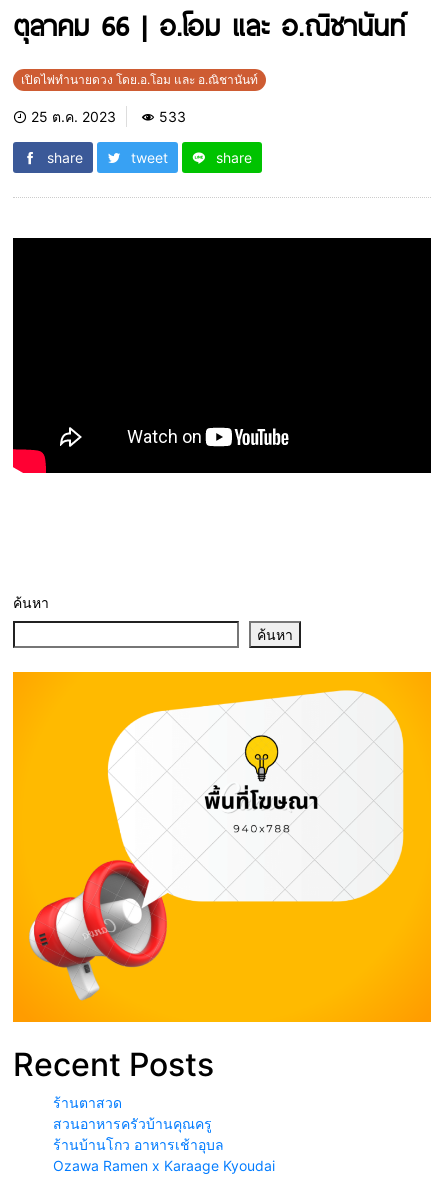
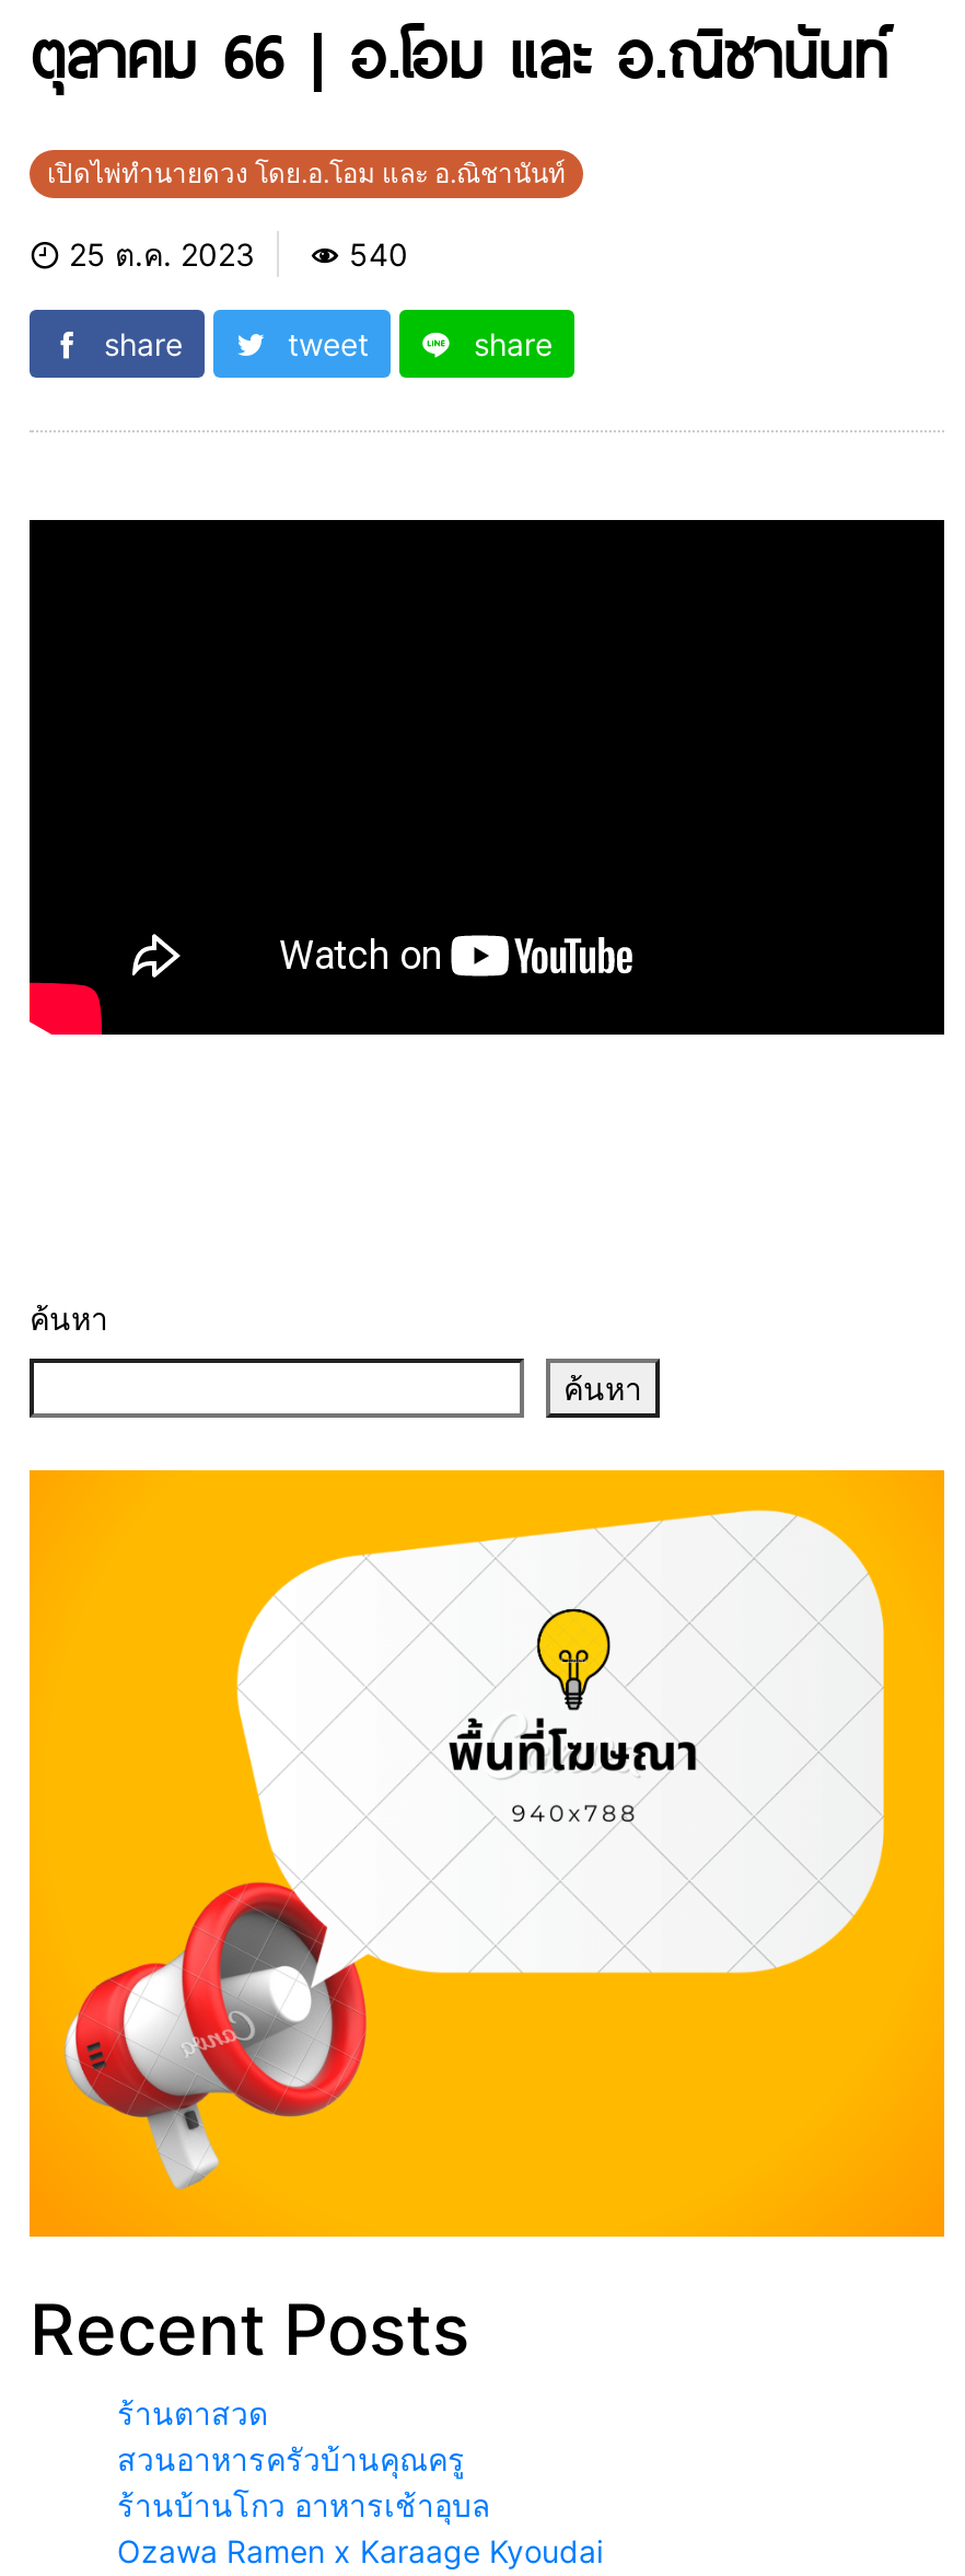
- 533
+ 540
